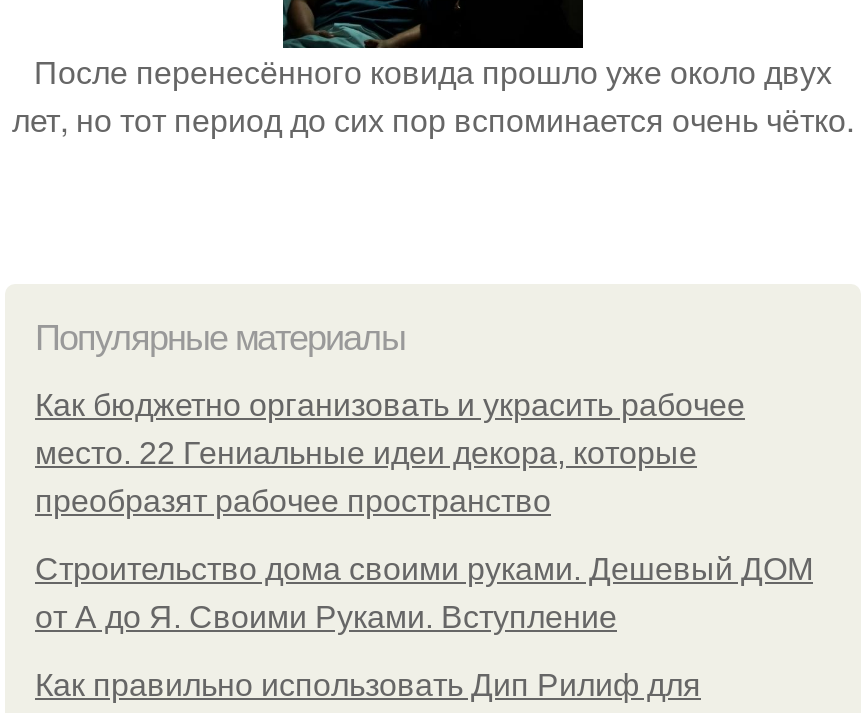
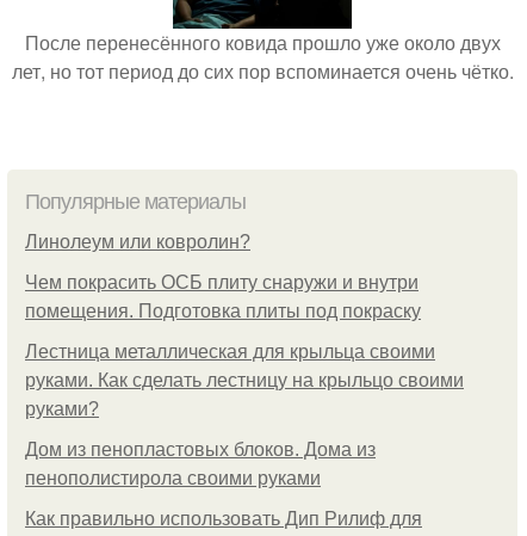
- Как бюджетно организовать и украсить рабочее
- место. 22 Гениальные идеи декора, которые
- преобразят рабочее пространство
- Строительство дома своими руками. Дешевый ДОМ
- от А до Я. Своими Руками. Вступление
+ Линолеум или ковролин?
+ Чем покрасить ОСБ плиту снаружи и внутри
+ помещения. Подготовка плиты под покраску
+ Лестница металлическая для крыльца своими
+ руками. Как сделать лестницу на крыльцо своими
+ руками?
+ Дом из пенопластовых блоков. Дома из
+ пенополистирола своими руками
